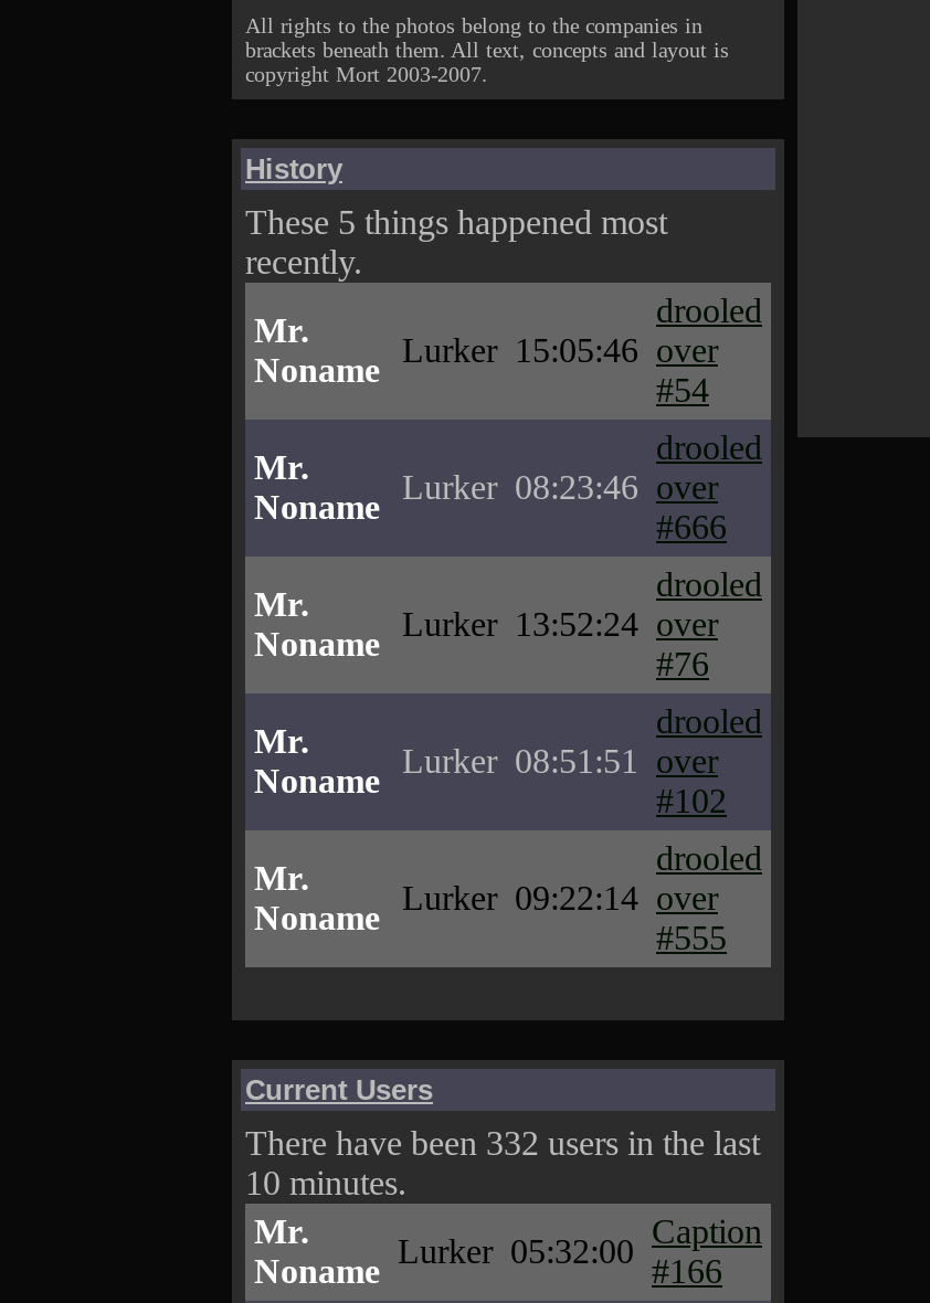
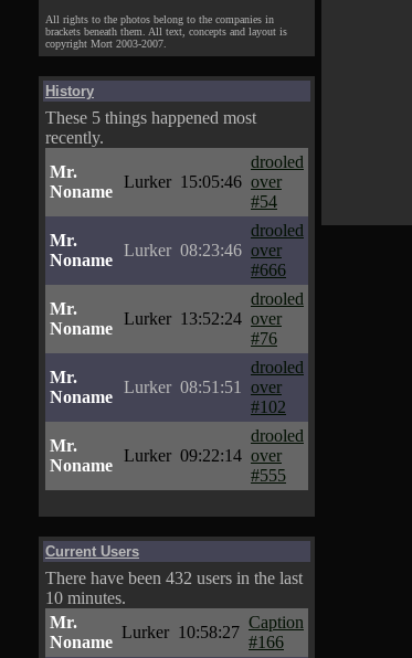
- There have been 332 users in the last
+ There have been 432 users in the last

- Lurker 05:32:00
+ Lurker 10:58:27
